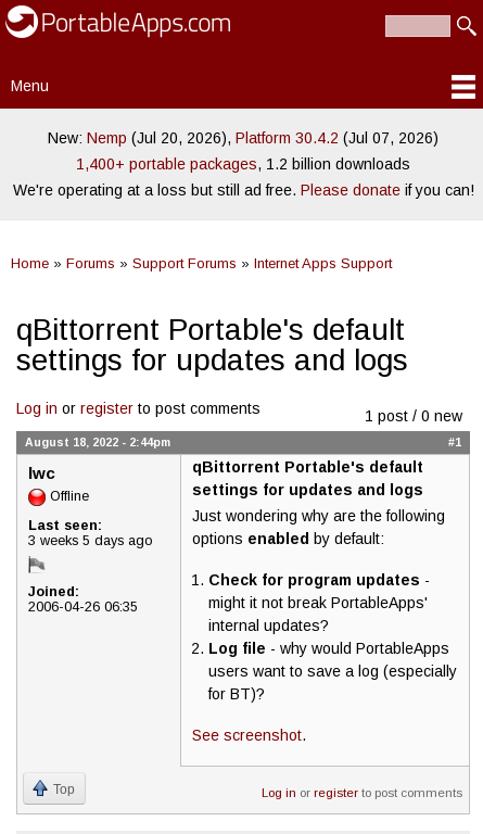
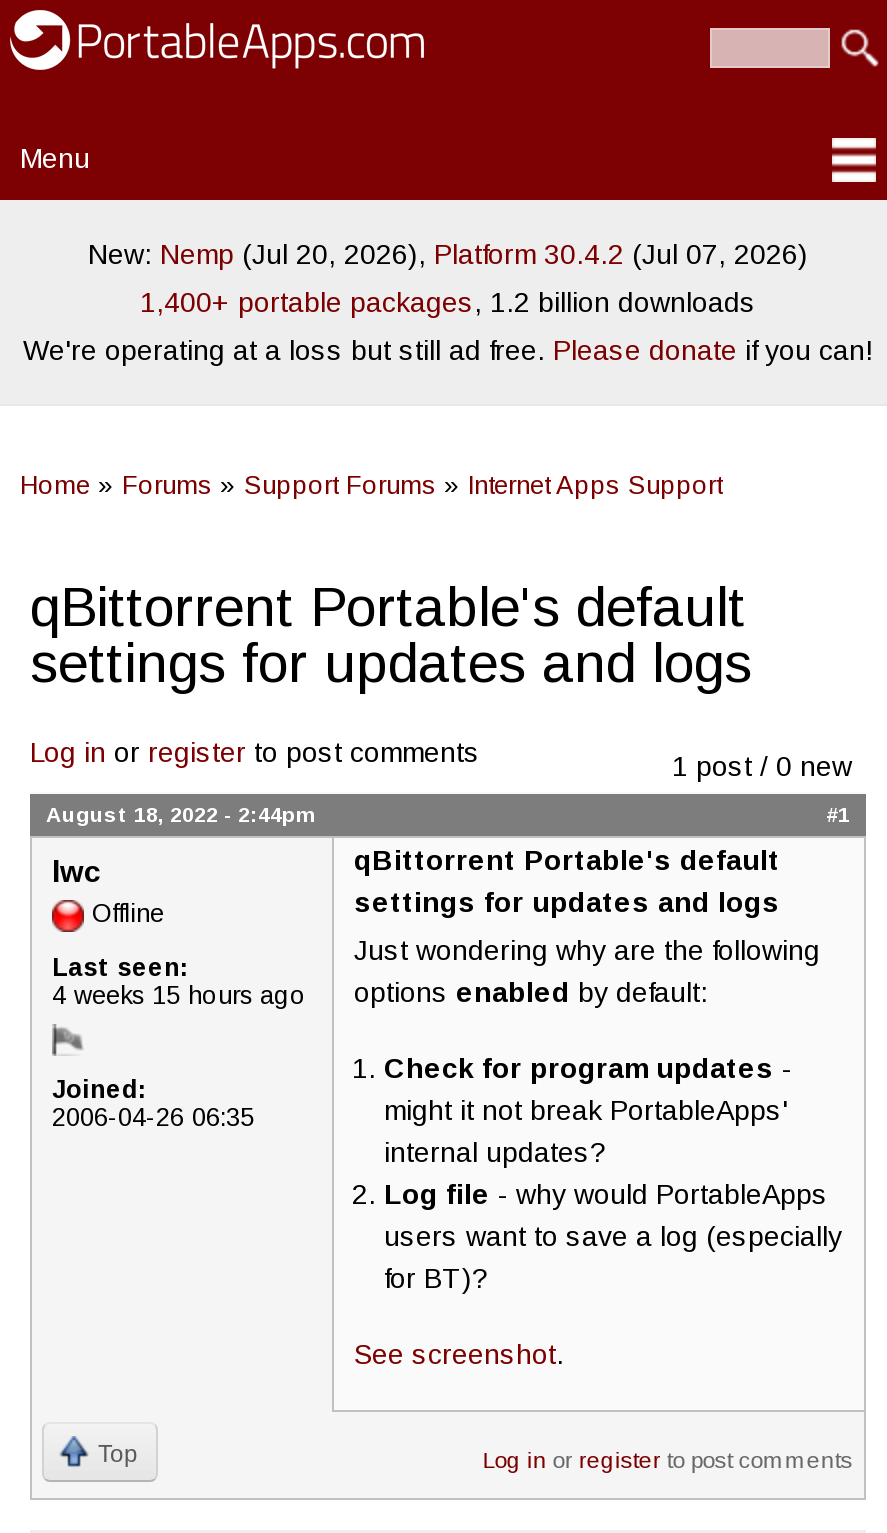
- 3 weeks 5 days ago
+ 4 weeks 15 hours ago
